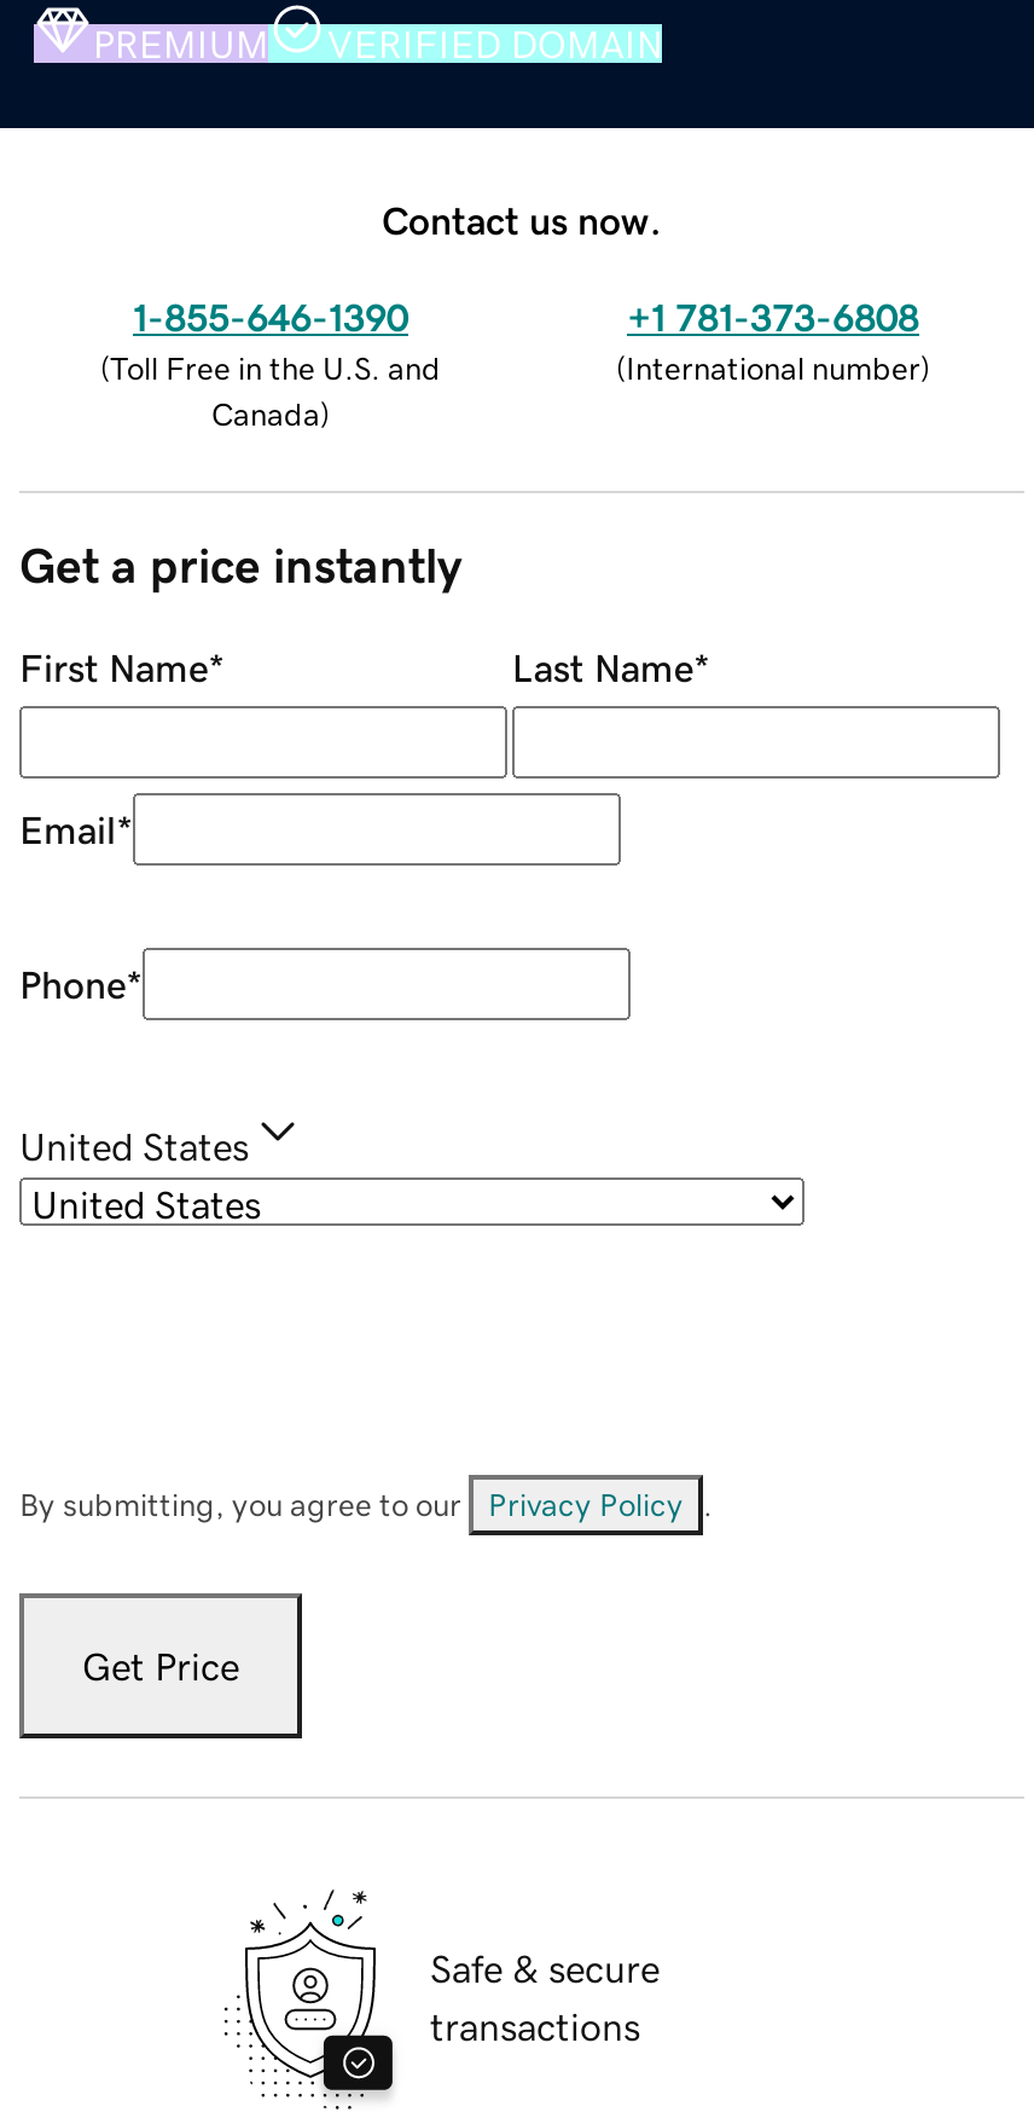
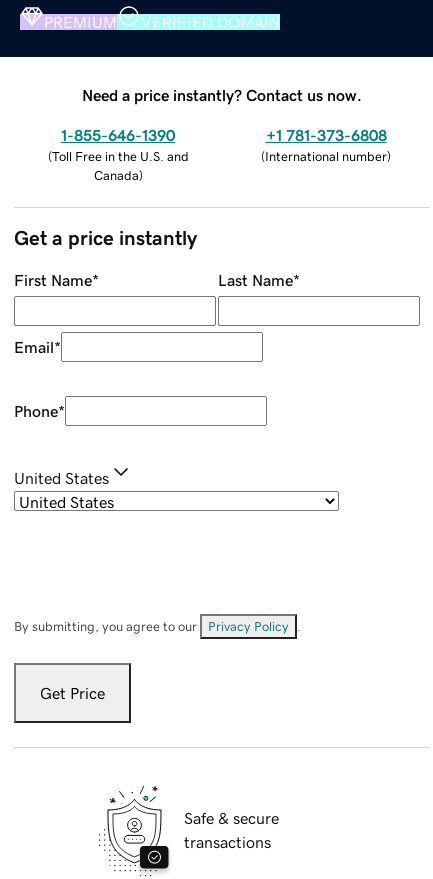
- Contact us now.
+ Need a price instantly? Contact us now.
